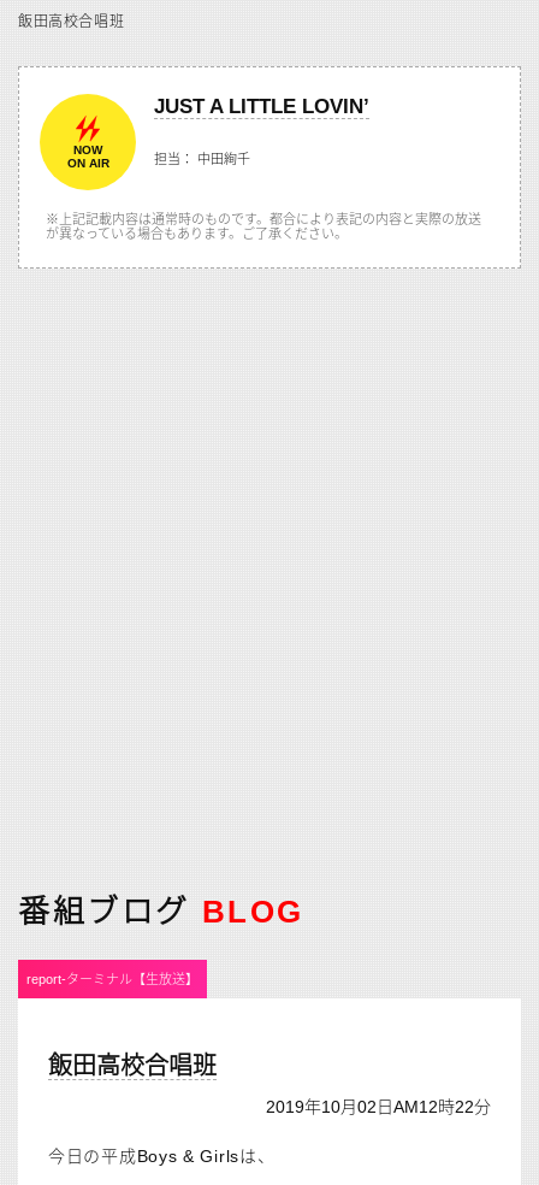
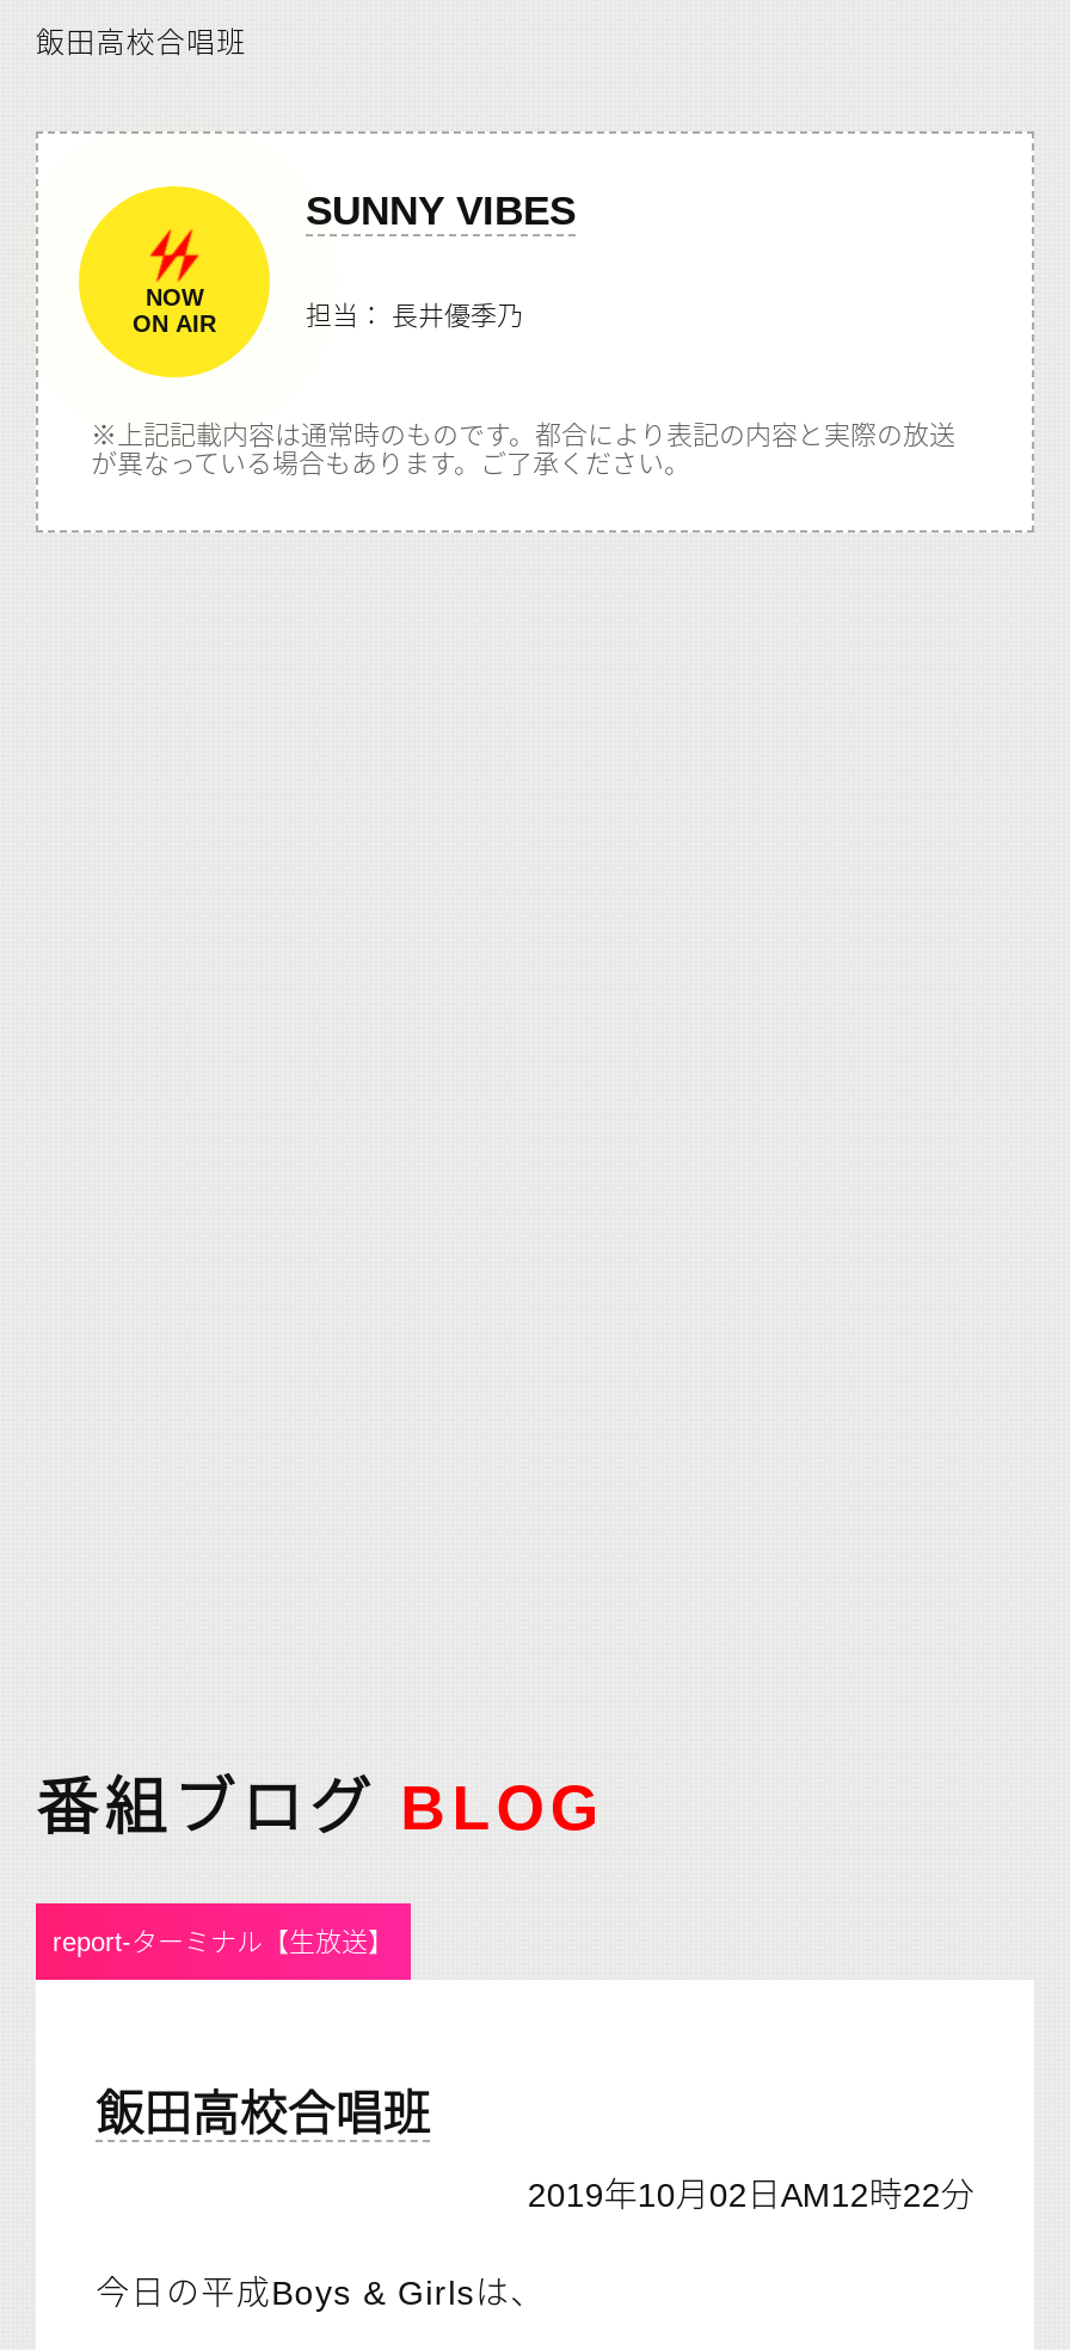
- JUST A LITTLE LOVIN’
+ SUNNY VIBES

- 担当： 中田絢千
+ 担当： 長井優季乃
